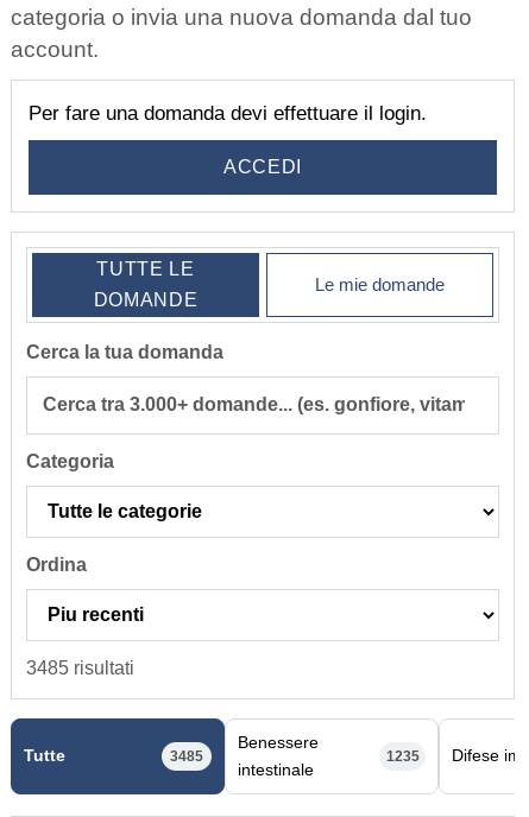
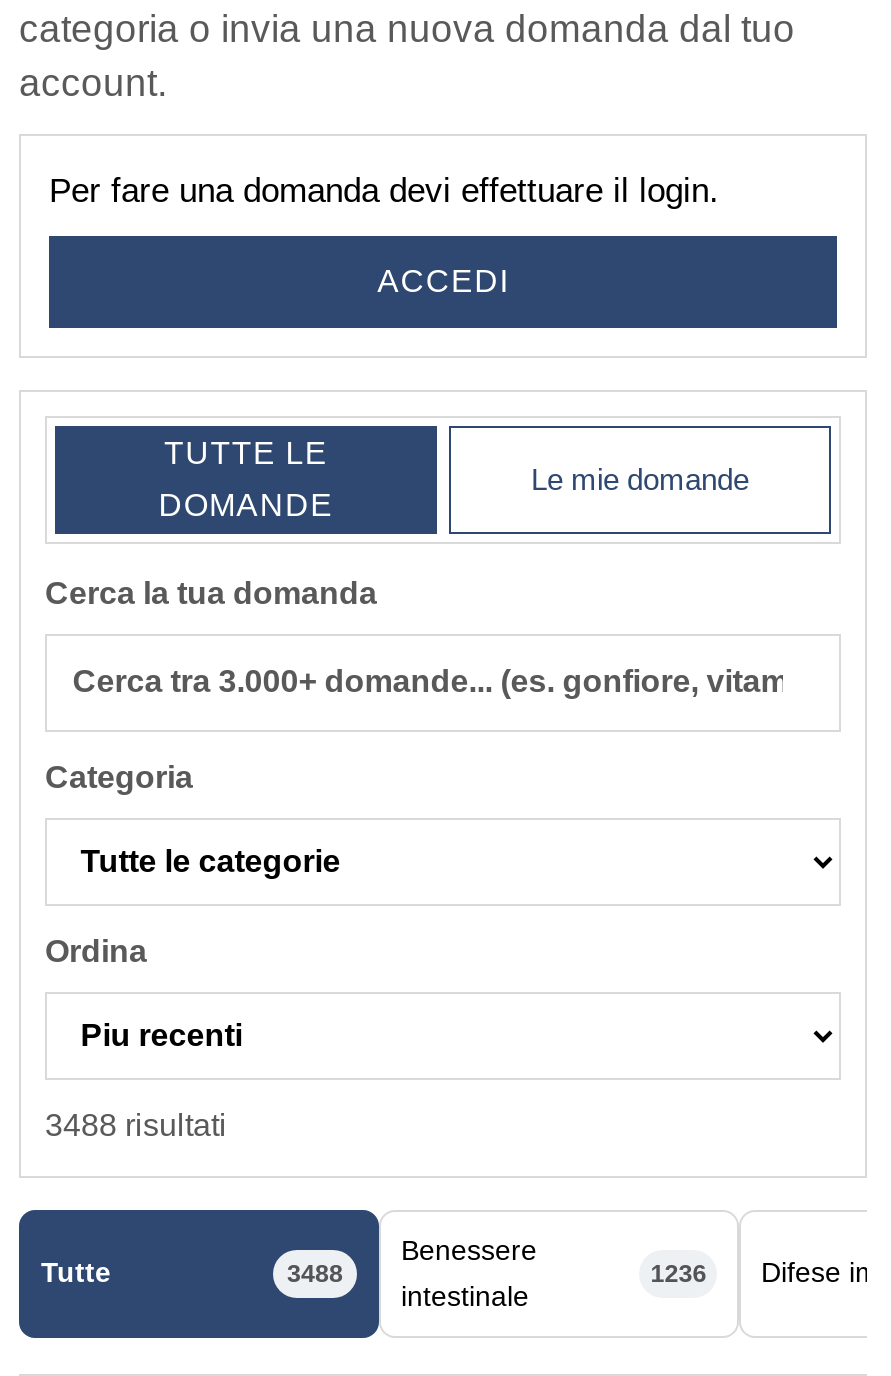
- 3485 risultati
+ 3488 risultati

- 3485
+ 3488

- 1235
+ 1236
